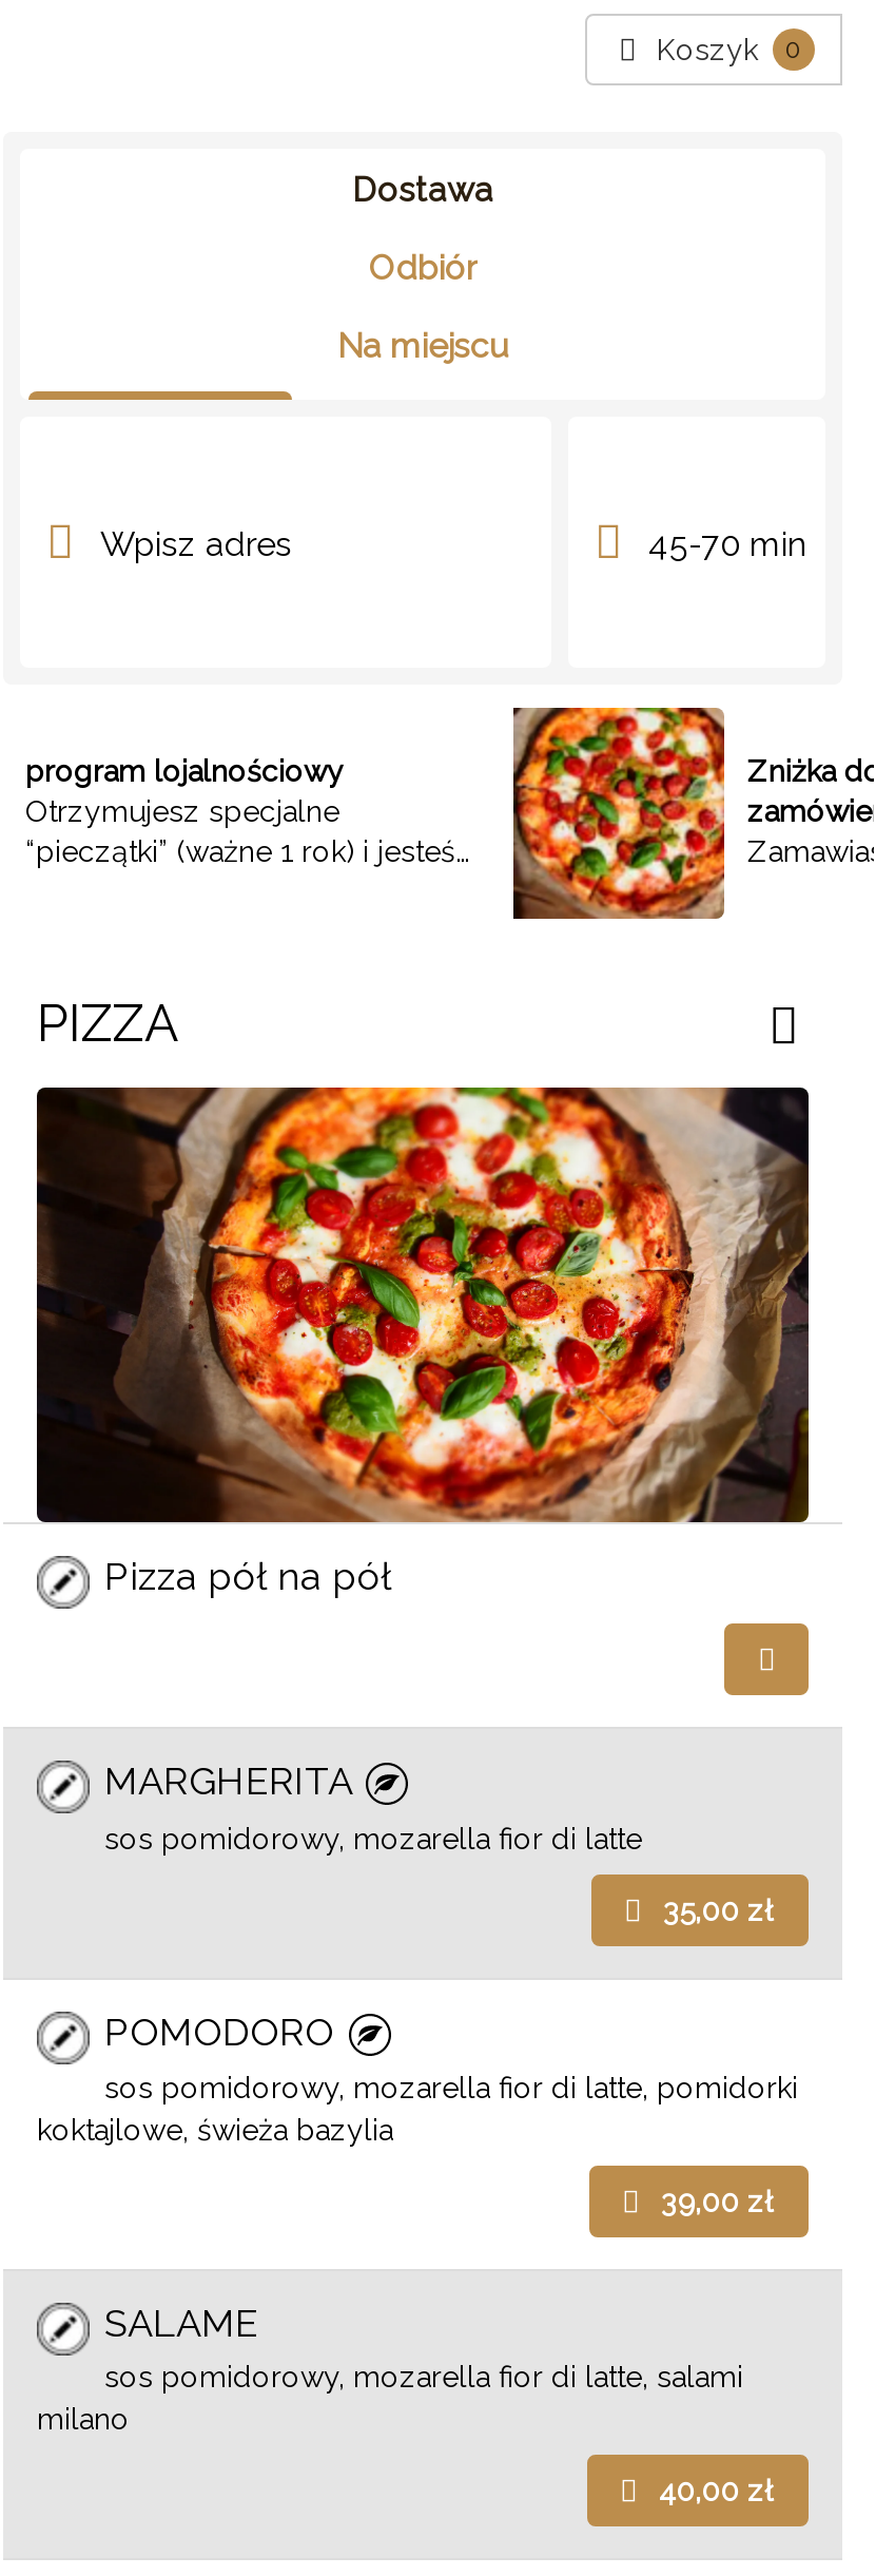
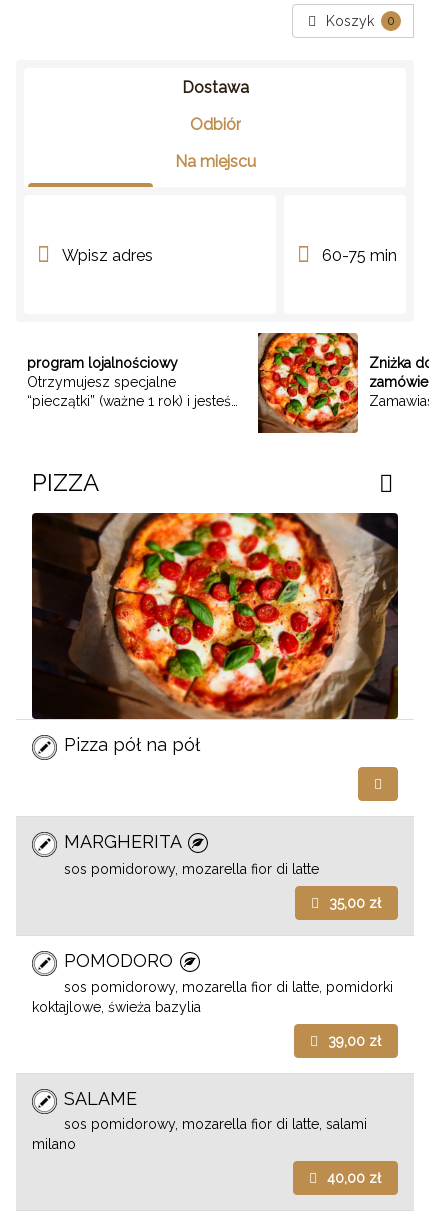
- 45-70 min
+ 60-75 min
